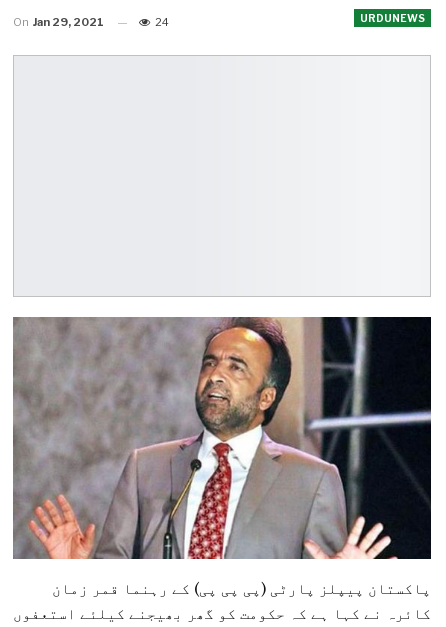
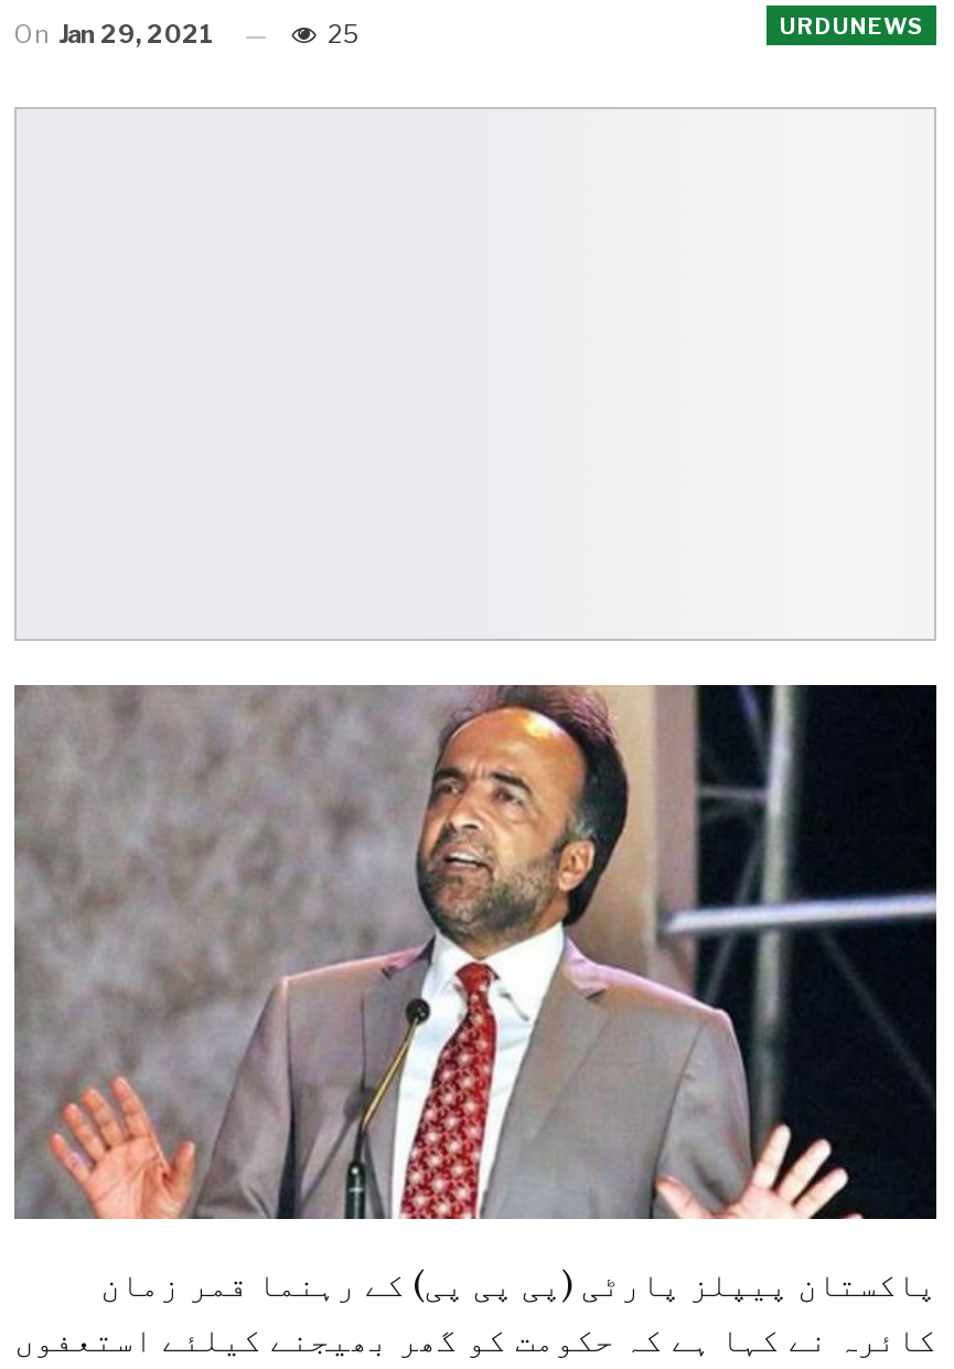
- 24
+ 25
